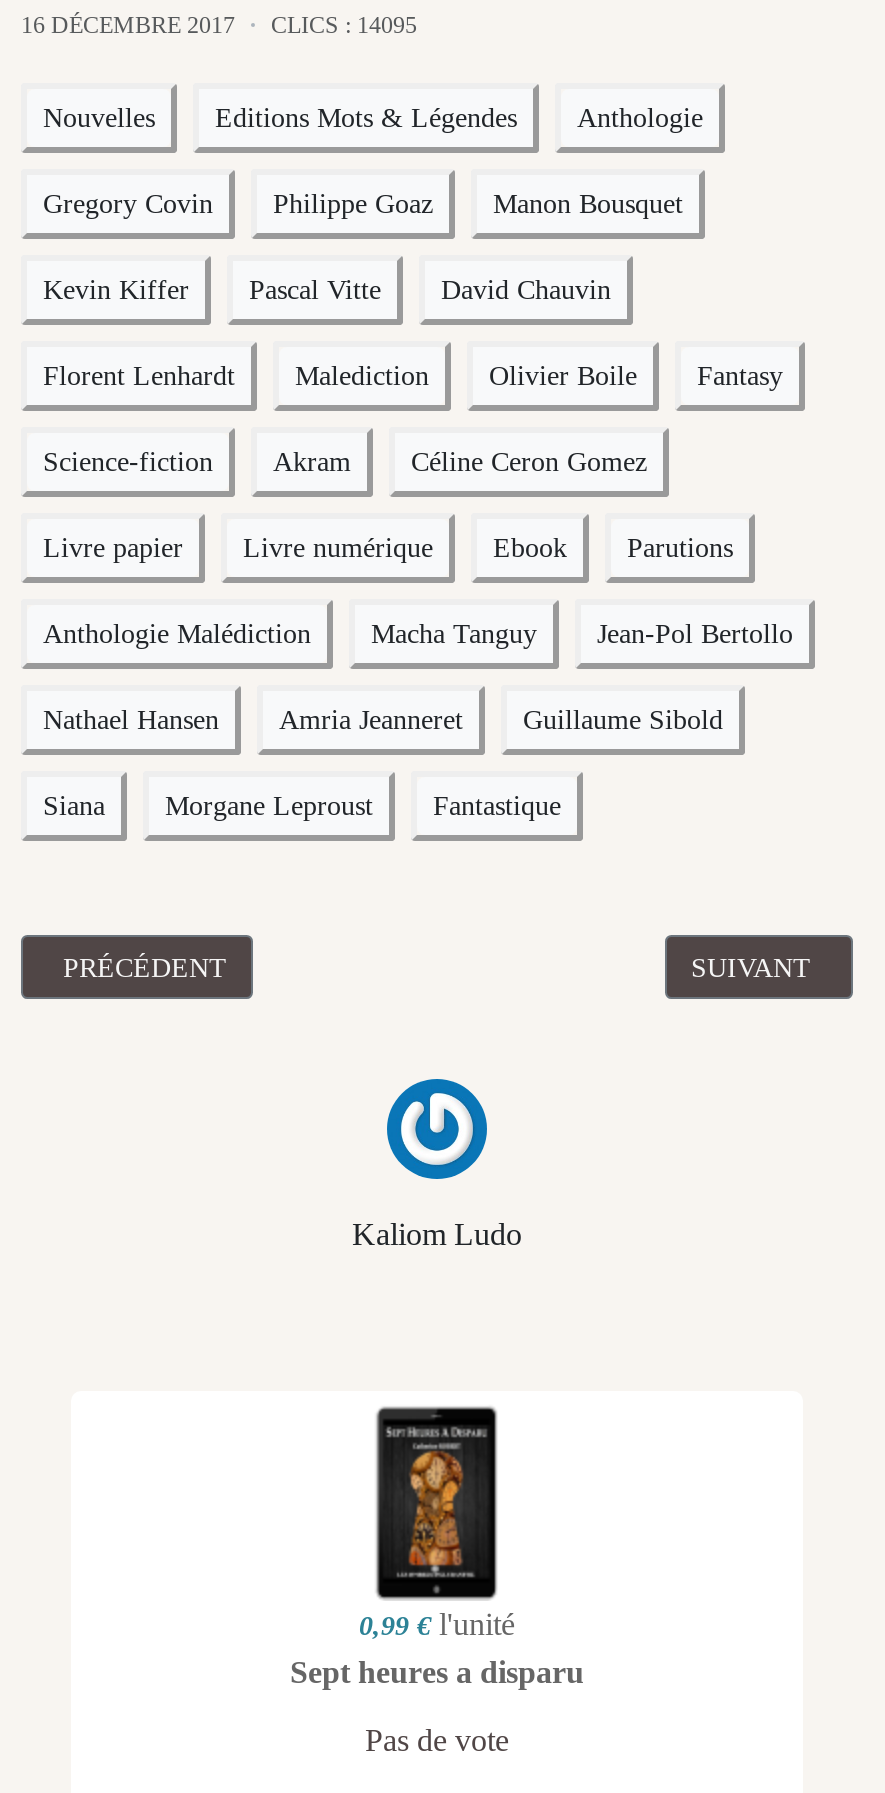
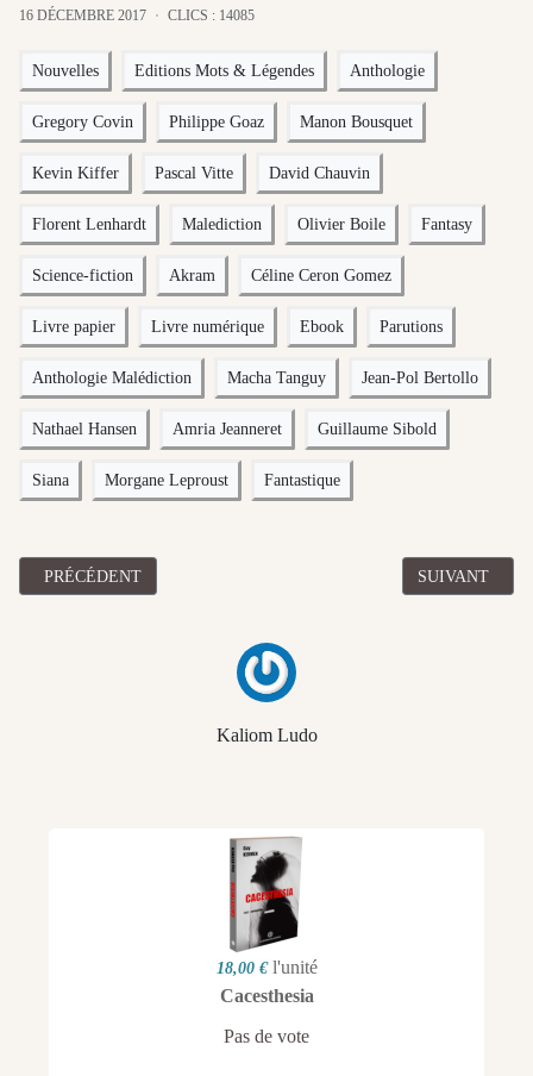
- 16 DÉCEMBRE 2017 CLICS : 14095
+ 16 DÉCEMBRE 2017 CLICS : 14085

- [image]
- 0,99 € l'unité
- Sept heures a disparu
+ [image]
+ 18,00 € l'unité
+ Cacesthesia
